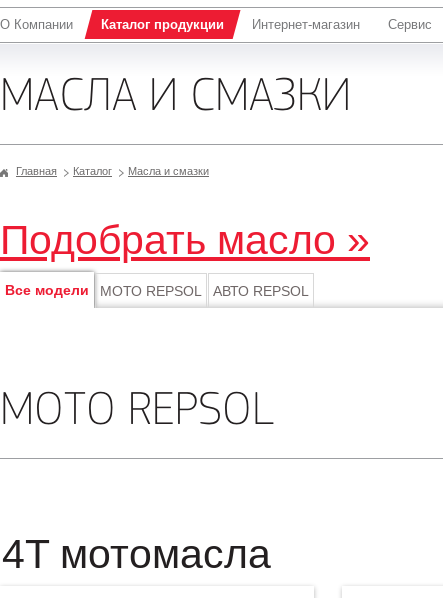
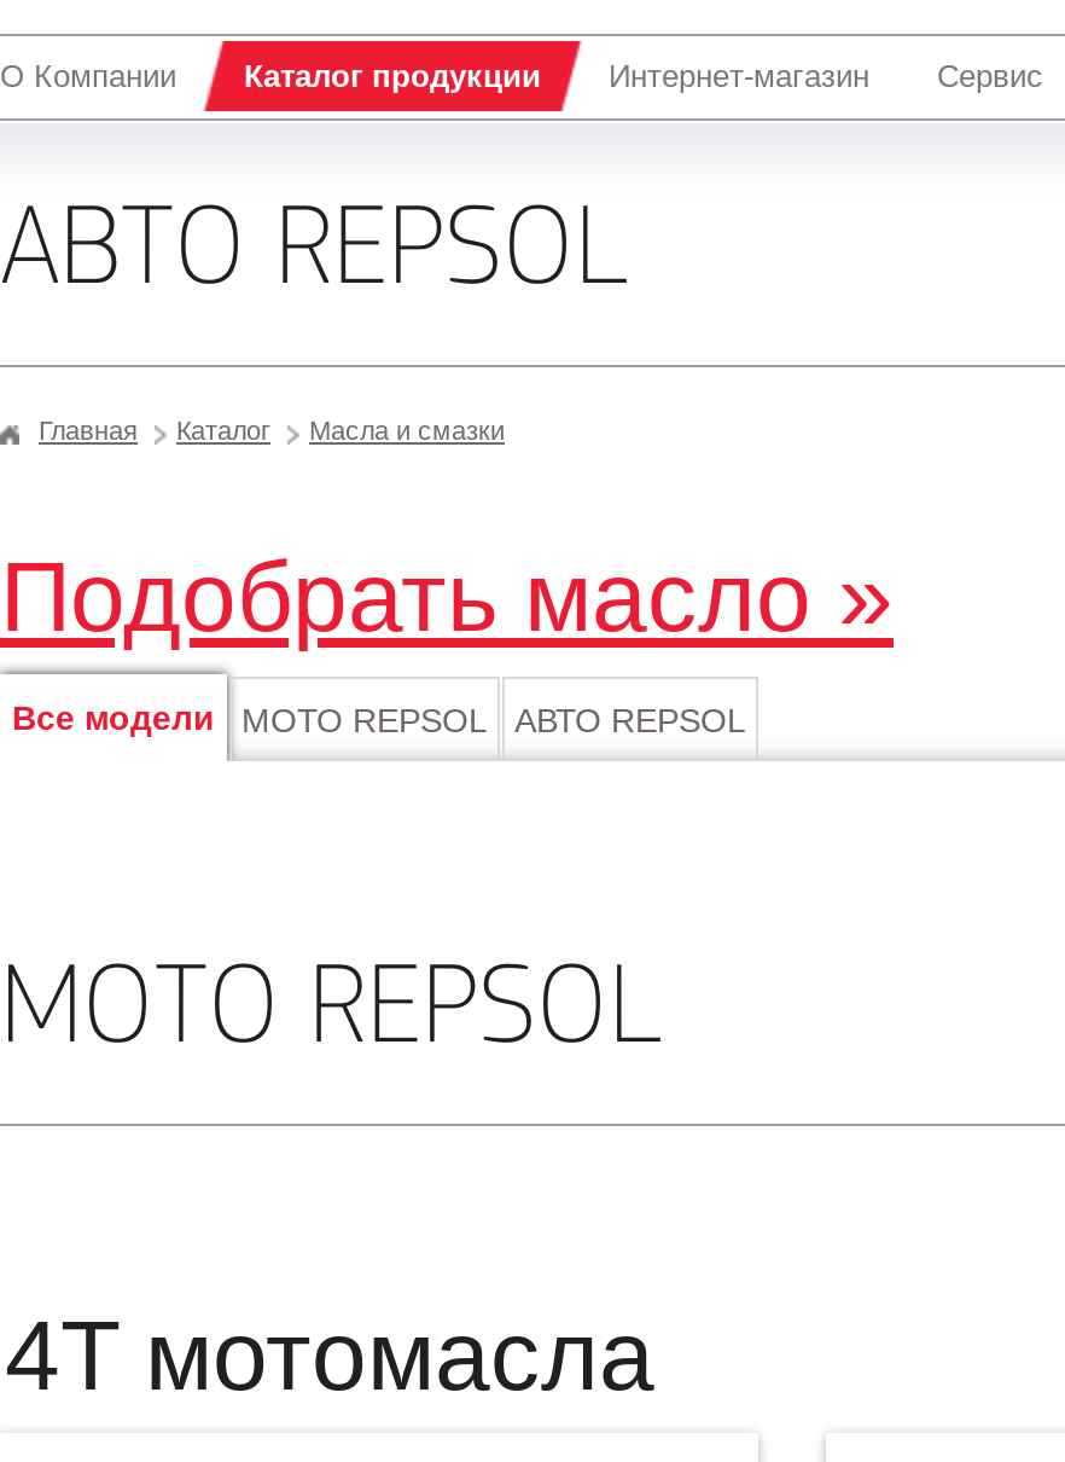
- МАСЛА И СМАЗКИ
+ АВТО REPSOL
